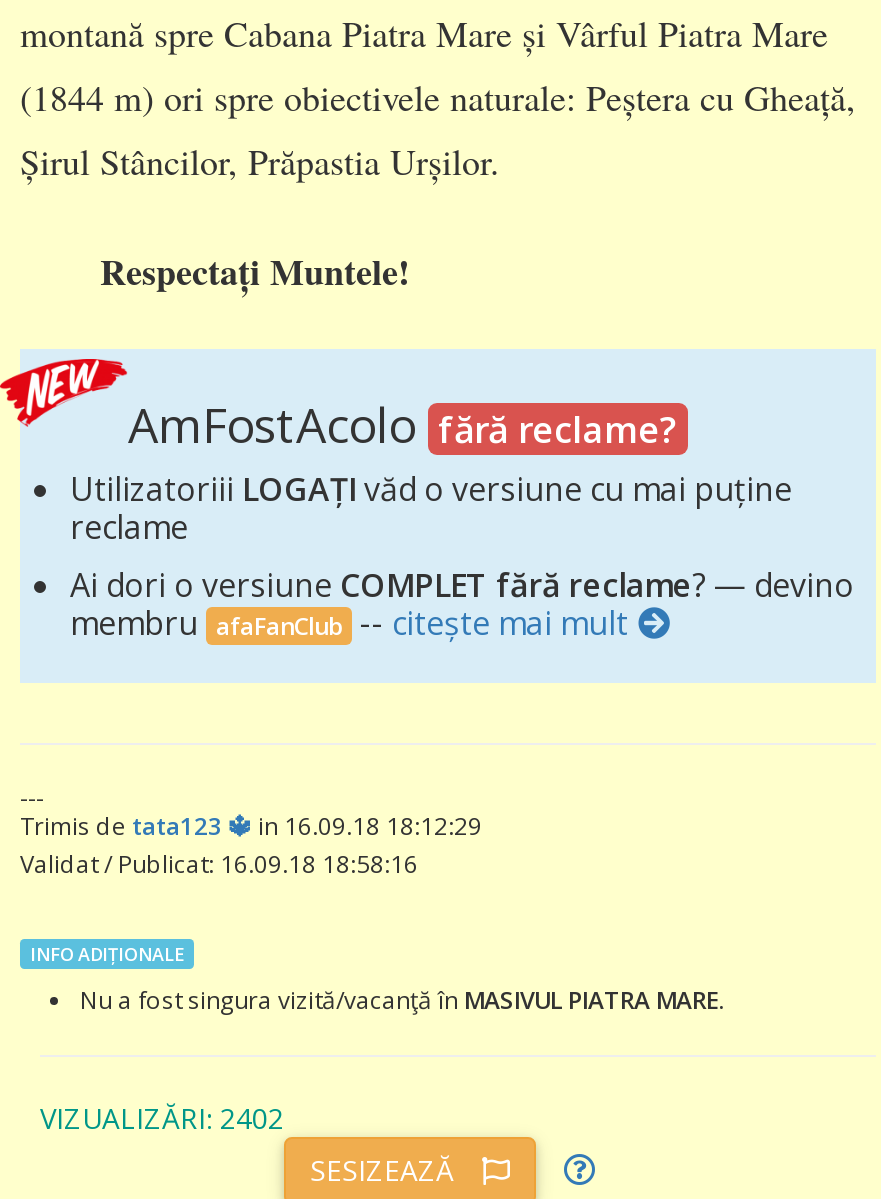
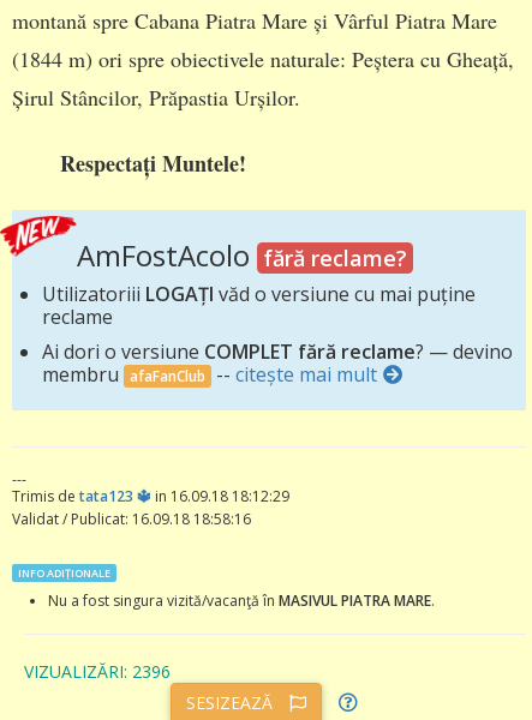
- VIZUALIZĂRI: 2402
+ VIZUALIZĂRI: 2396
